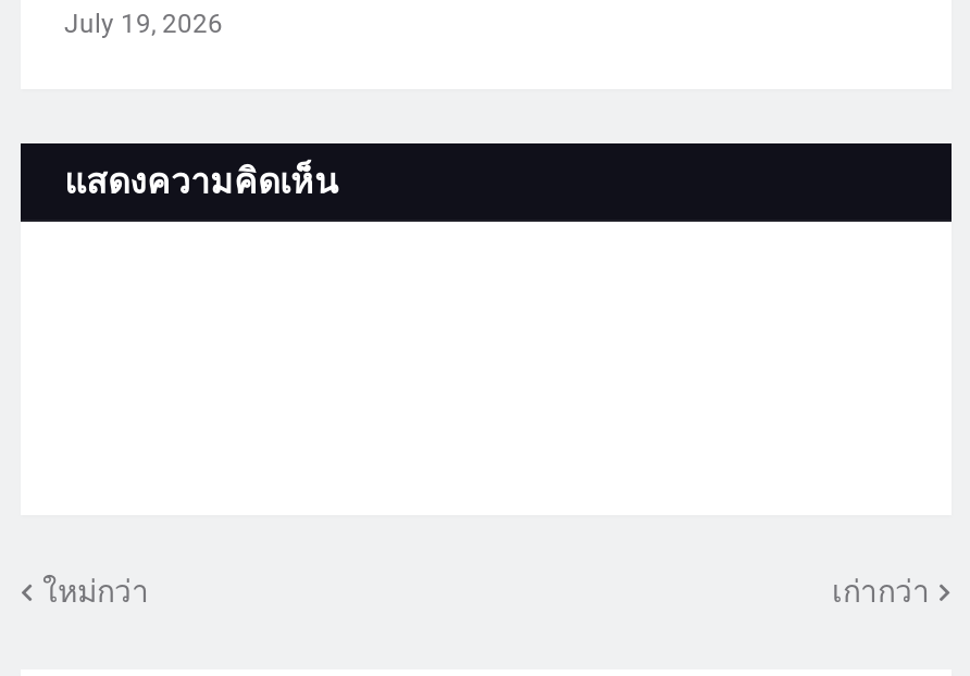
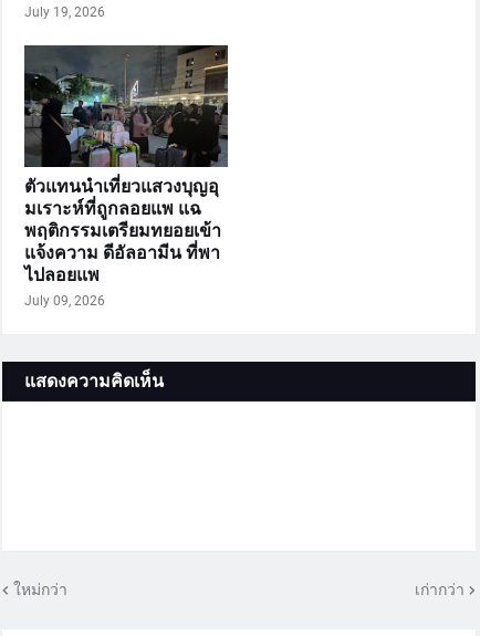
+ [image]
+ ตัวแทนนำเที่ยวแสวงบุญอุ
+ มเราะห์ที่ถูกลอยแพ แฉ
+ พฤติกรรมเตรียมทยอยเข้า
+ แจ้งความ ดีอัลอามีน ที่พา
+ ไปลอยแพ
+ July 09, 2026
